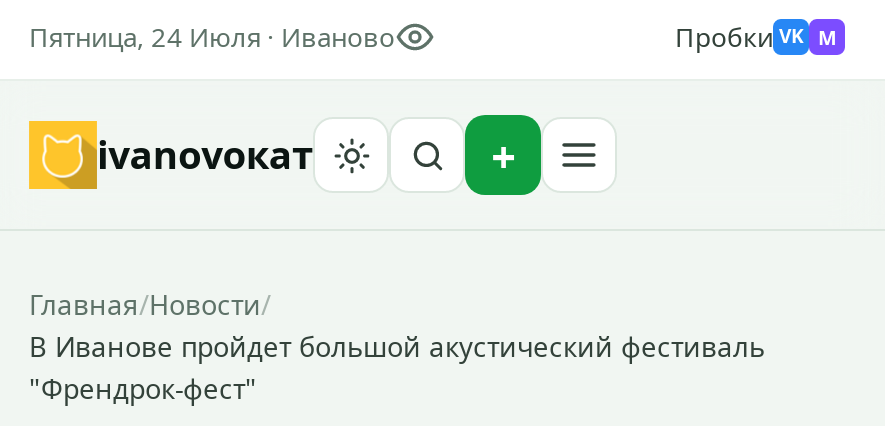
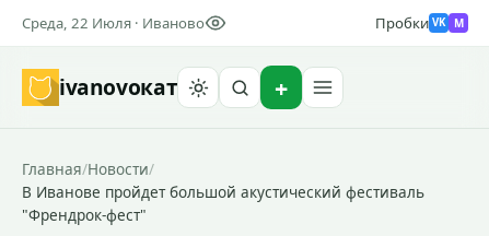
- Пятница, 24 Июля · Иваново
+ Среда, 22 Июля · Иваново
